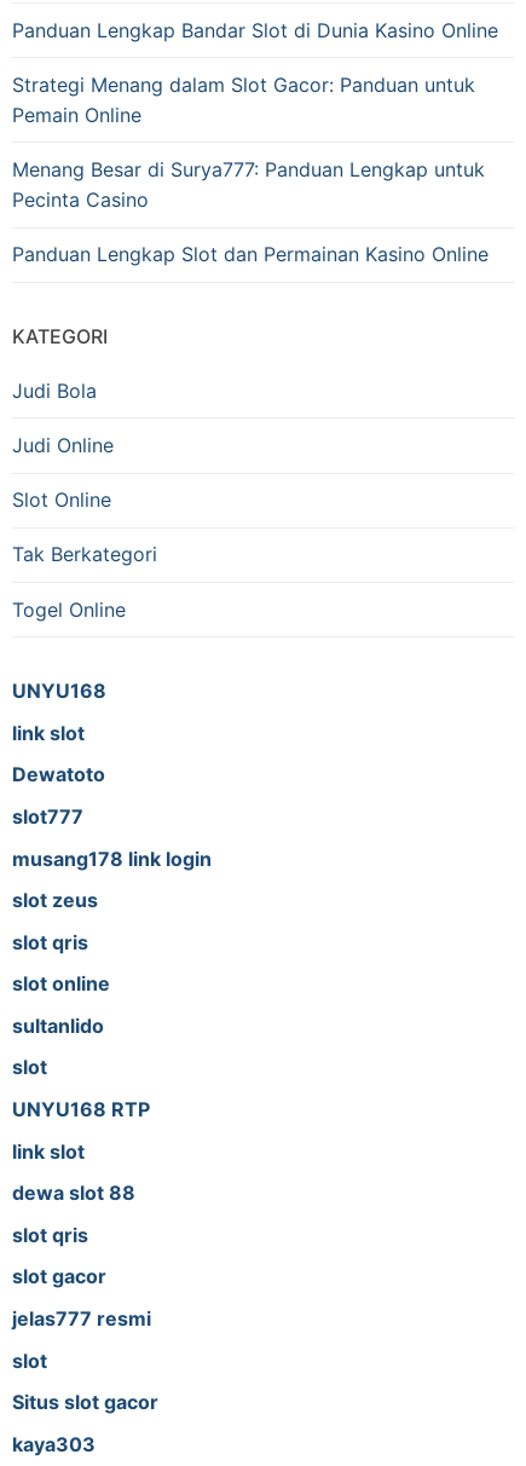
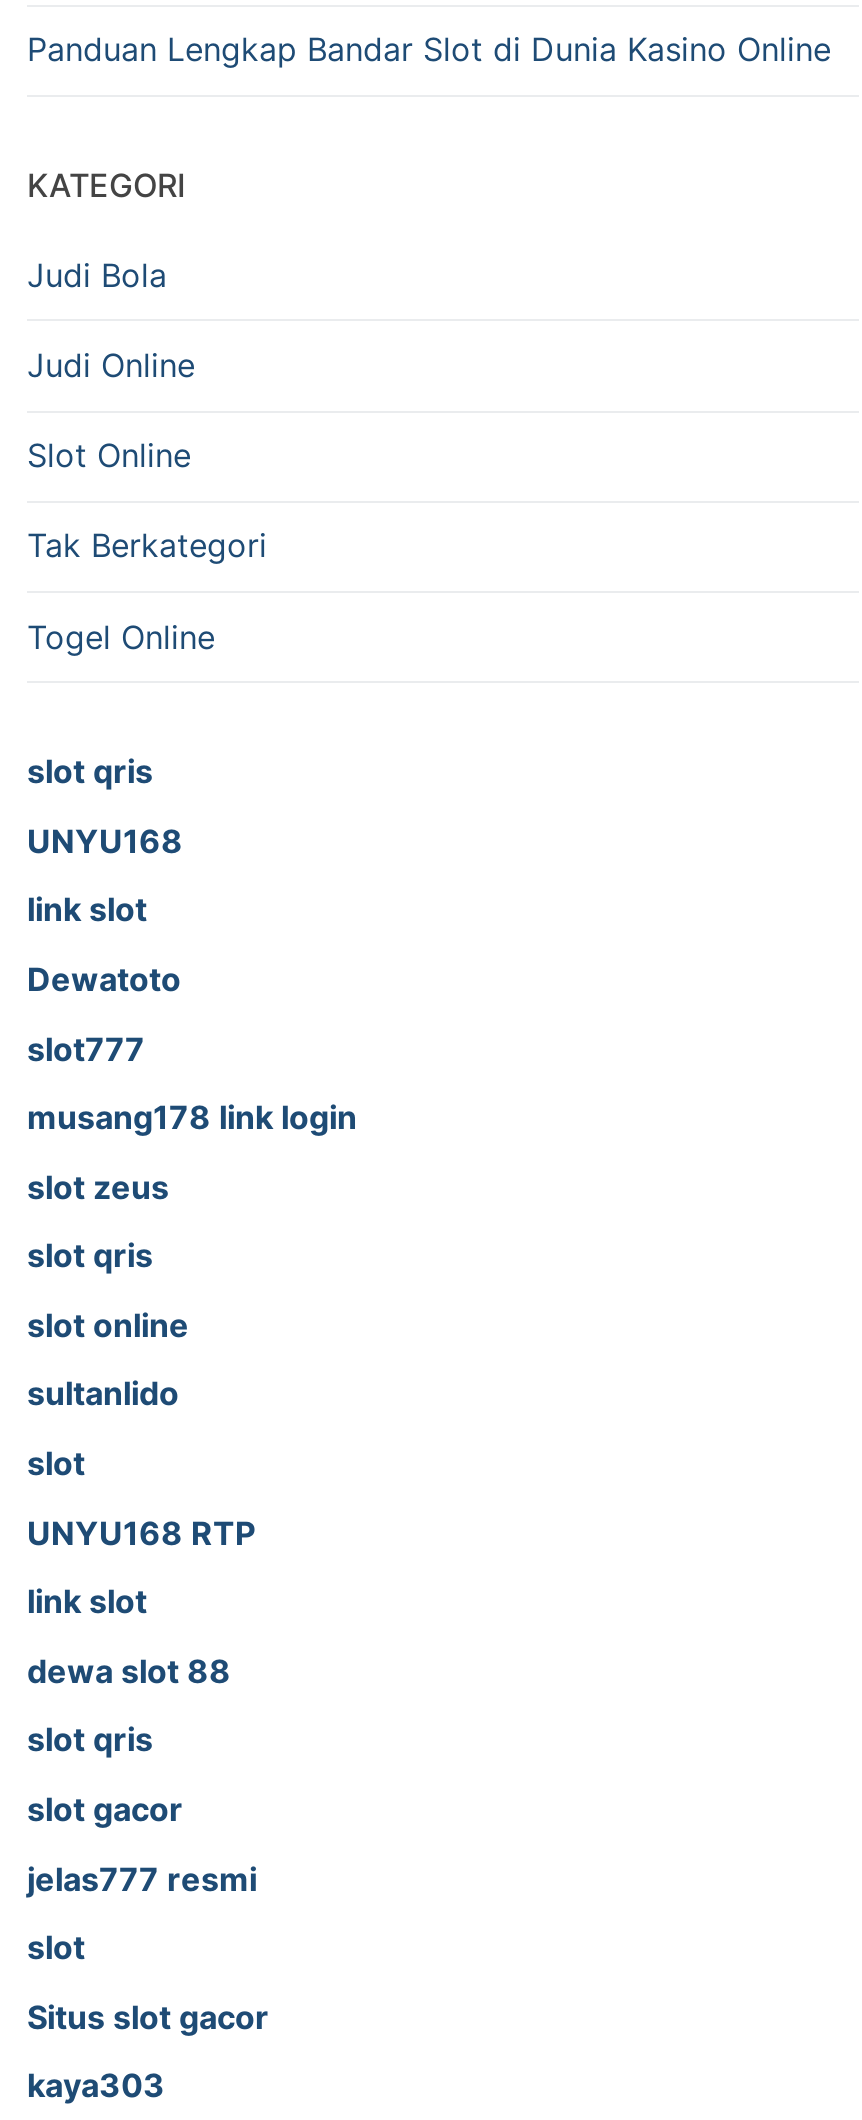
- Strategi Menang dalam Slot Gacor: Panduan untuk
- Pemain Online
- Menang Besar di Surya777: Panduan Lengkap untuk
- Pecinta Casino
- Panduan Lengkap Slot dan Permainan Kasino Online

moved up: KATEGORI | Judi Bola | Judi Online | Slot Online | Tak Berkategori | Togel Online

+ slot qris
